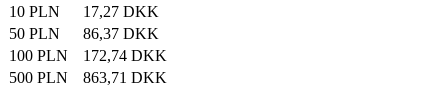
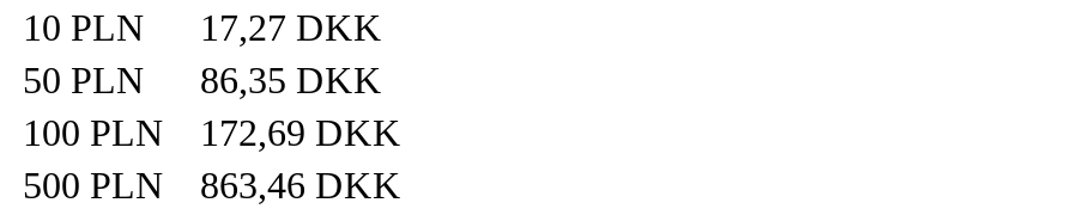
- 50 PLN 86,37 DKK
+ 50 PLN 86,35 DKK

- 100 PLN 172,74 DKK
+ 100 PLN 172,69 DKK

- 500 PLN 863,71 DKK
+ 500 PLN 863,46 DKK
